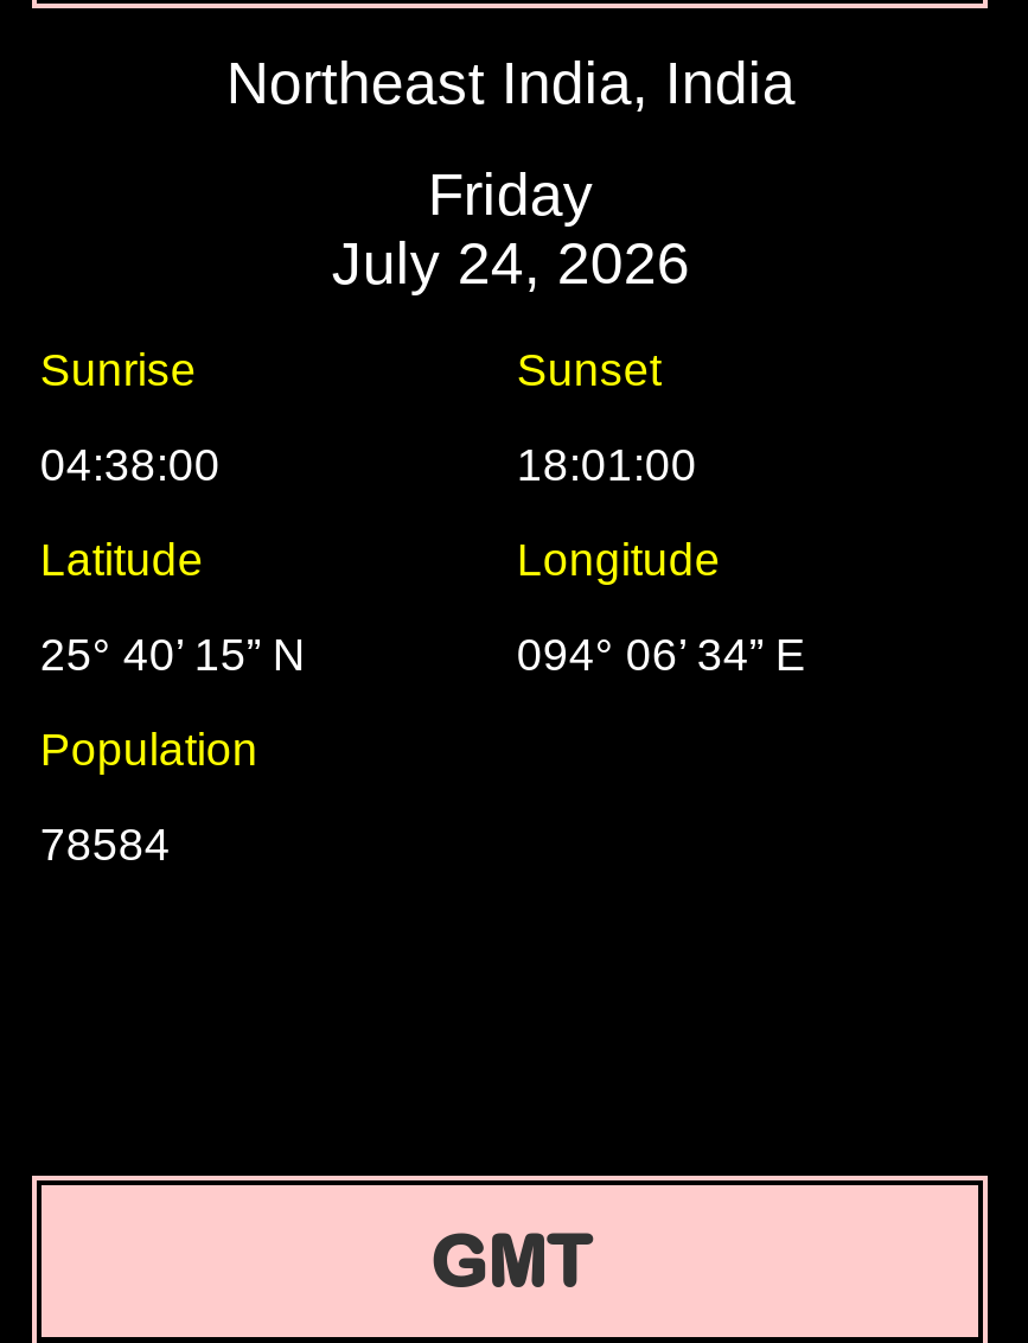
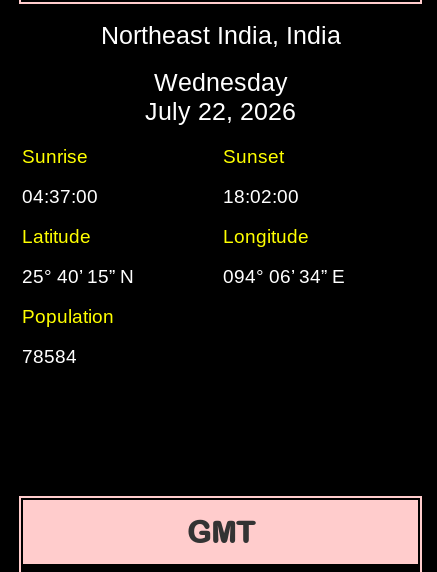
- Friday
- July 24, 2026
+ Wednesday
+ July 22, 2026

- 04:38:00
+ 04:37:00

- 18:01:00
+ 18:02:00
